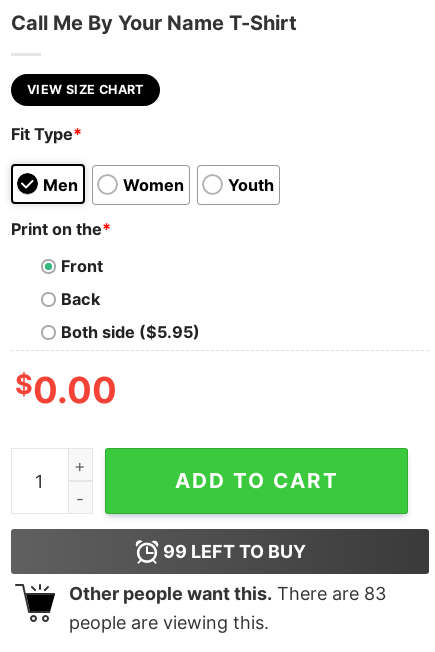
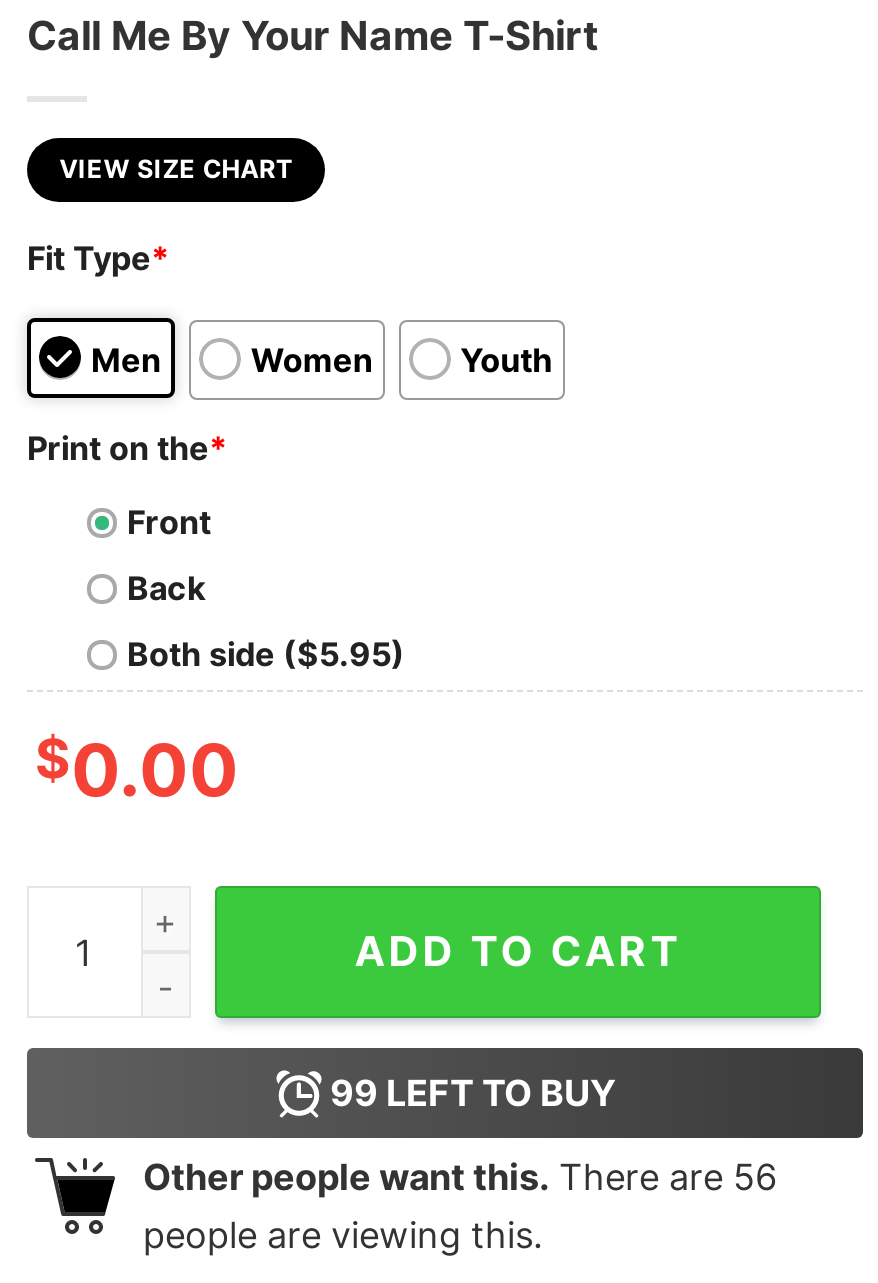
- Other people want this. There are 83
+ Other people want this. There are 56
